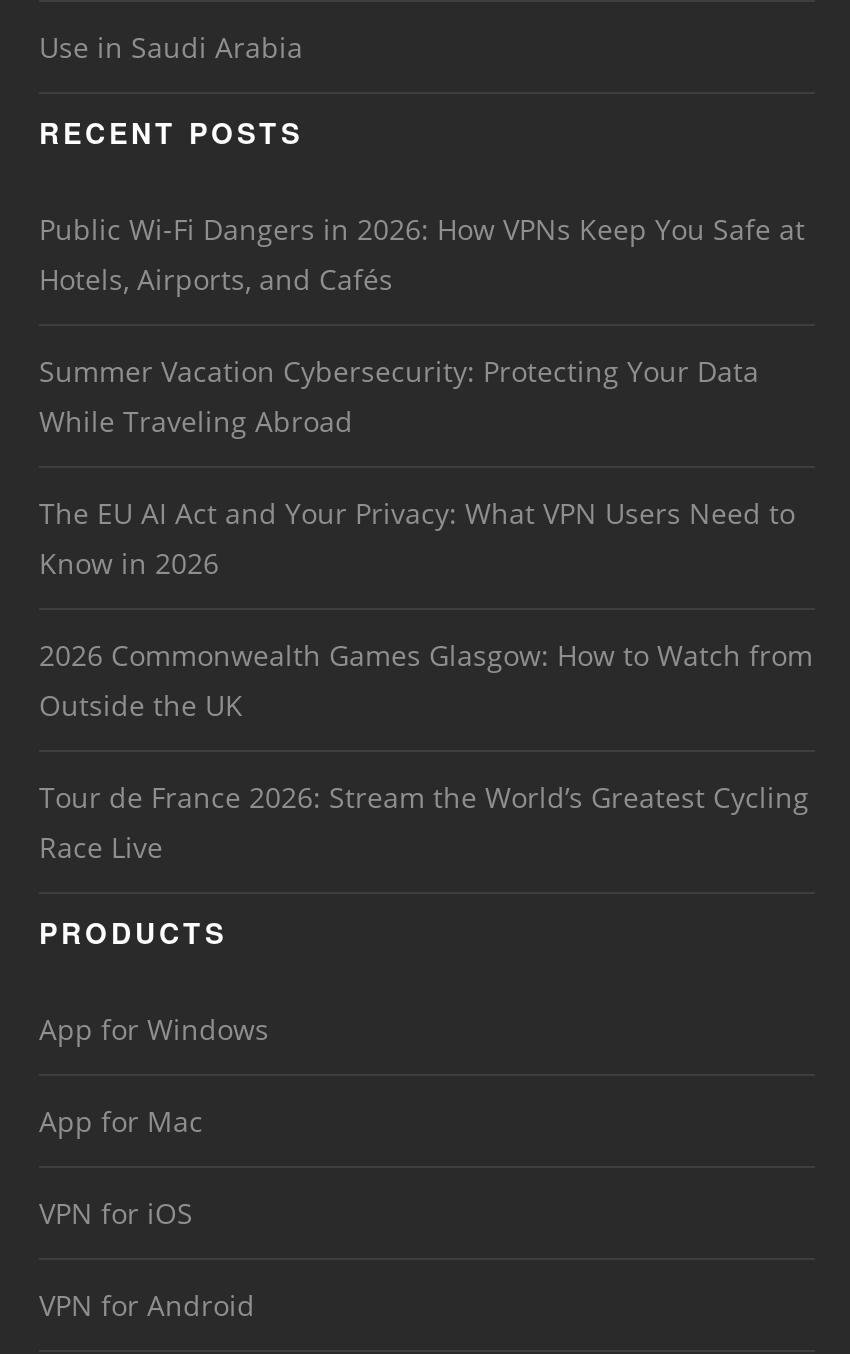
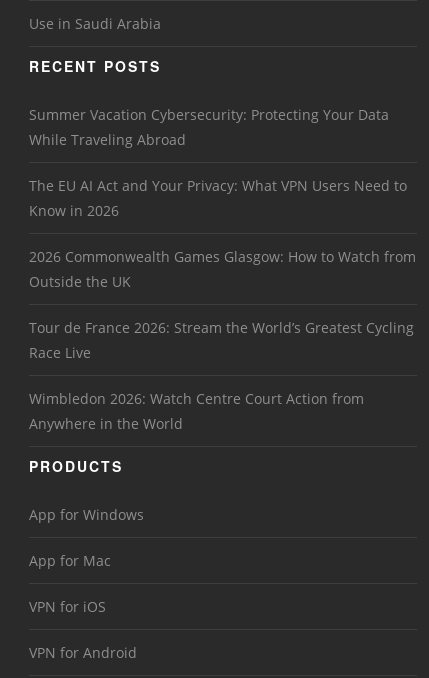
- Public Wi-Fi Dangers in 2026: How VPNs Keep You Safe at
- Hotels, Airports, and Cafés

moved up: Summer Vacation Cybersecurity: Protecting Your Data | While Traveling Abroad | The EU AI Act and Your Privacy: What VPN Users Need to | Know in 2026 | 2026 Commonwealth Games Glasgow: How to Watch from | Outside the UK | Tour de France 2026: Stream the World’s Greatest Cycling | Race Live

+ Wimbledon 2026: Watch Centre Court Action from
+ Anywhere in the World
